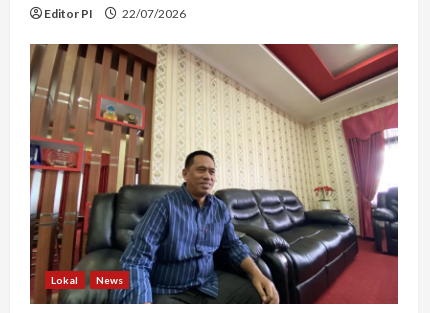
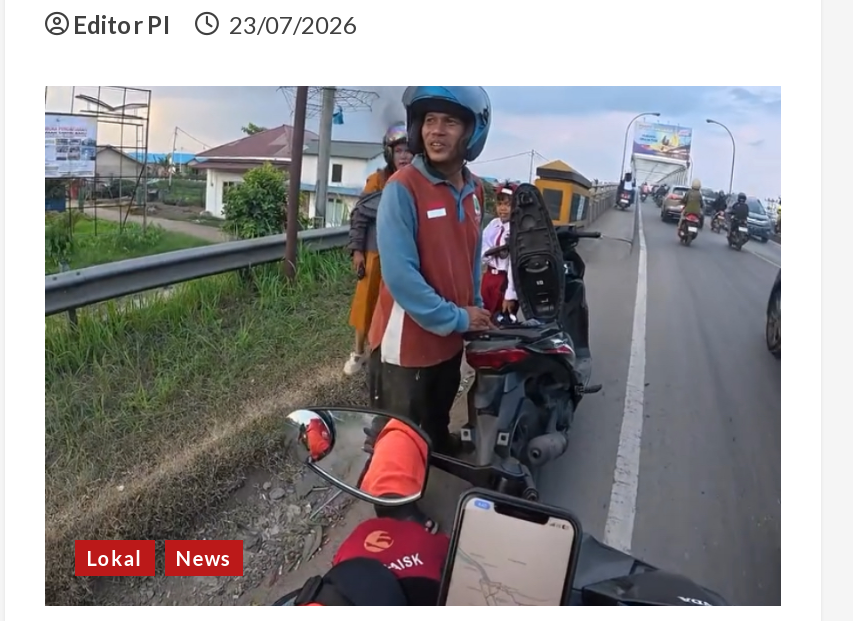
- Editor PI 22/07/2026
+ Editor PI 23/07/2026

- [image]
+ [image]
